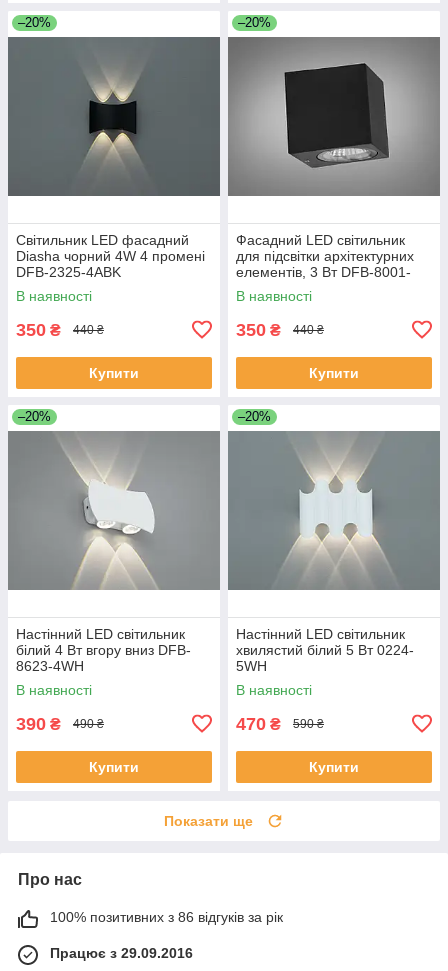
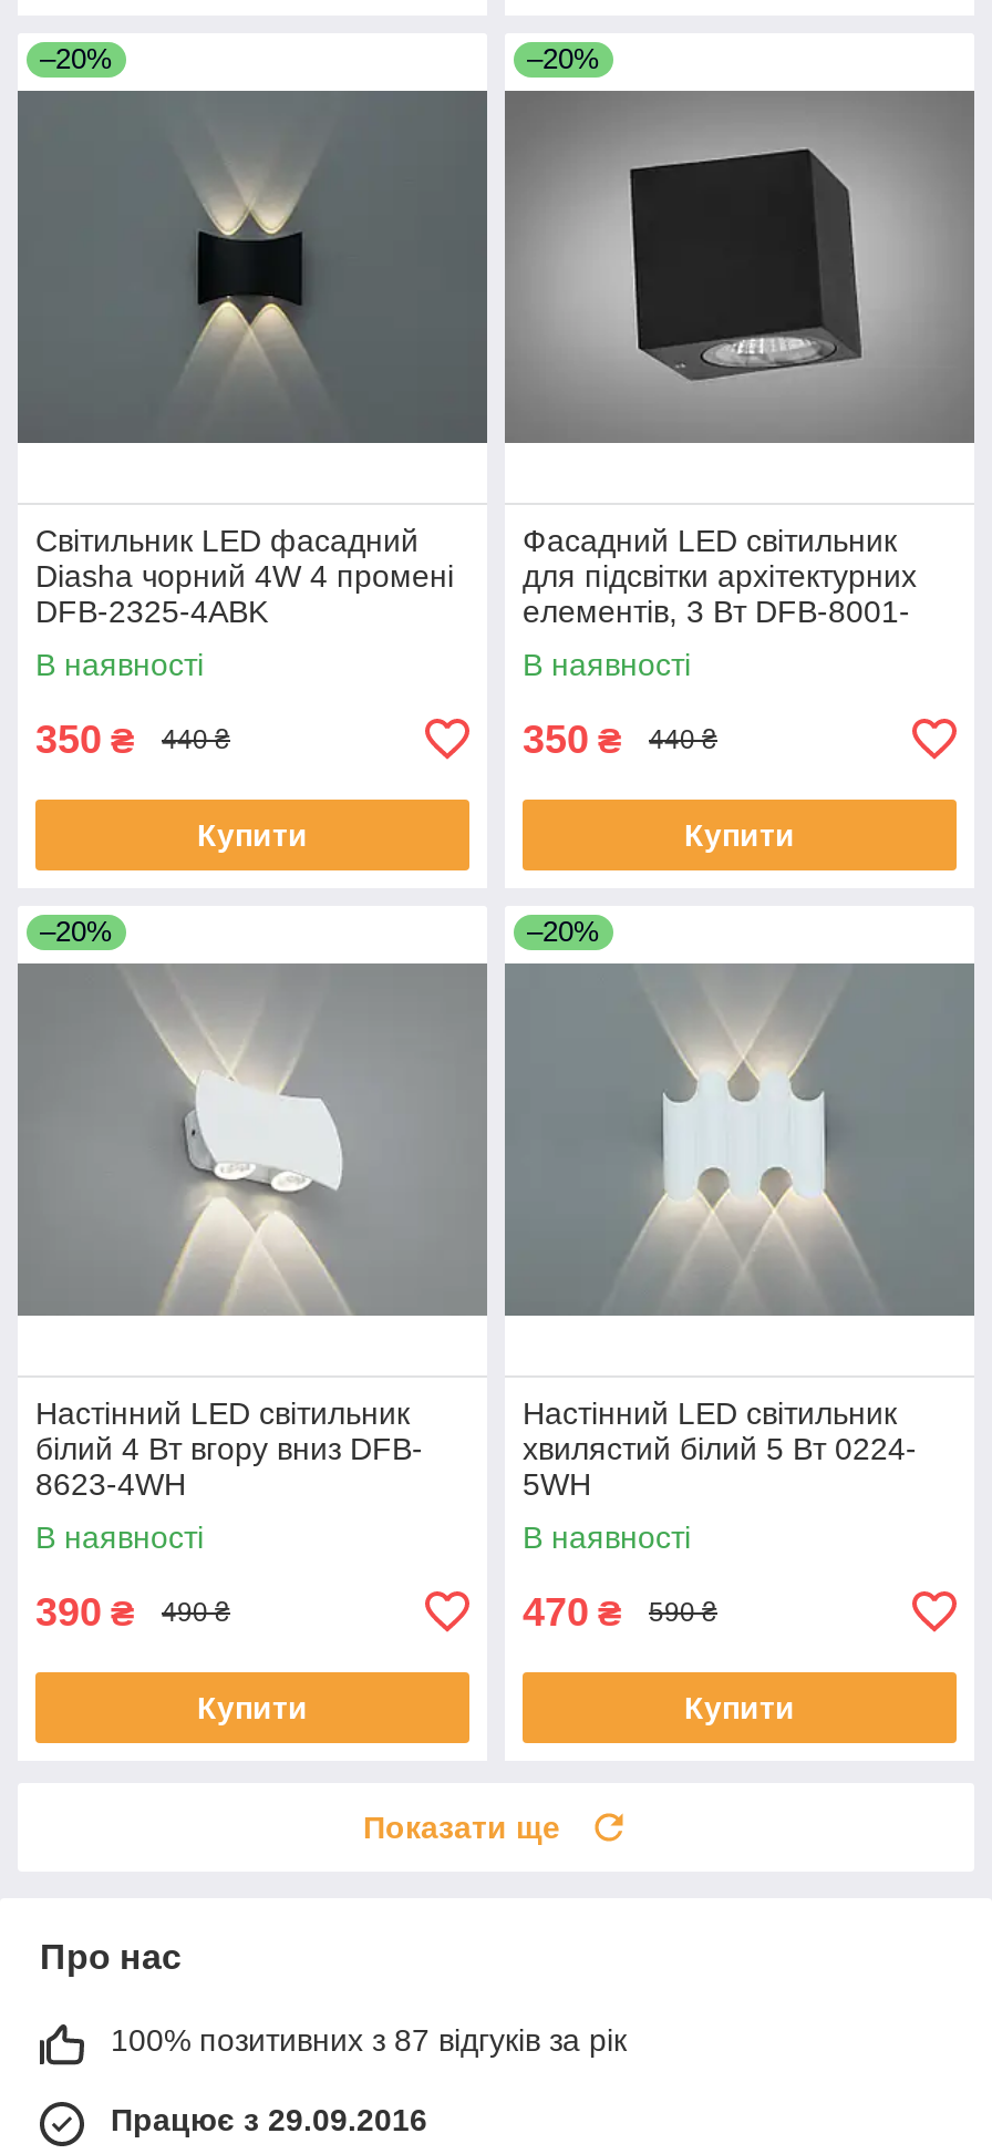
- 100% позитивних з 86 відгуків за рік
+ 100% позитивних з 87 відгуків за рік
